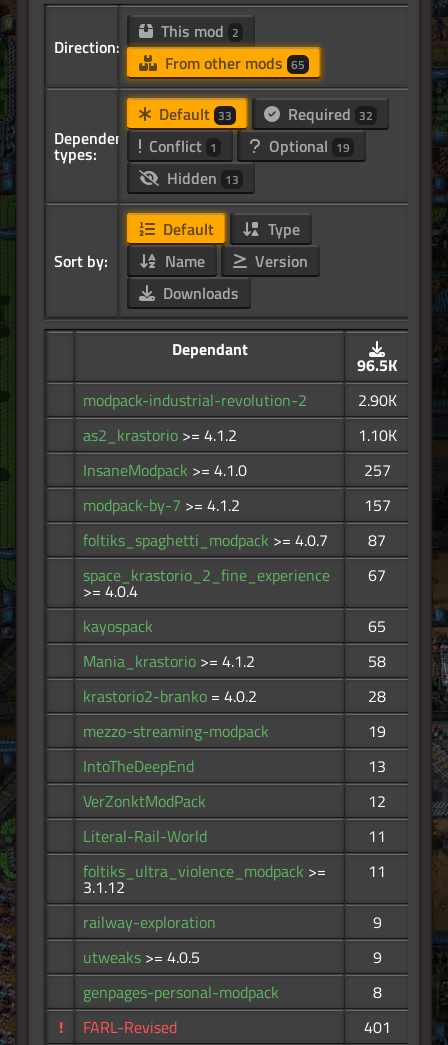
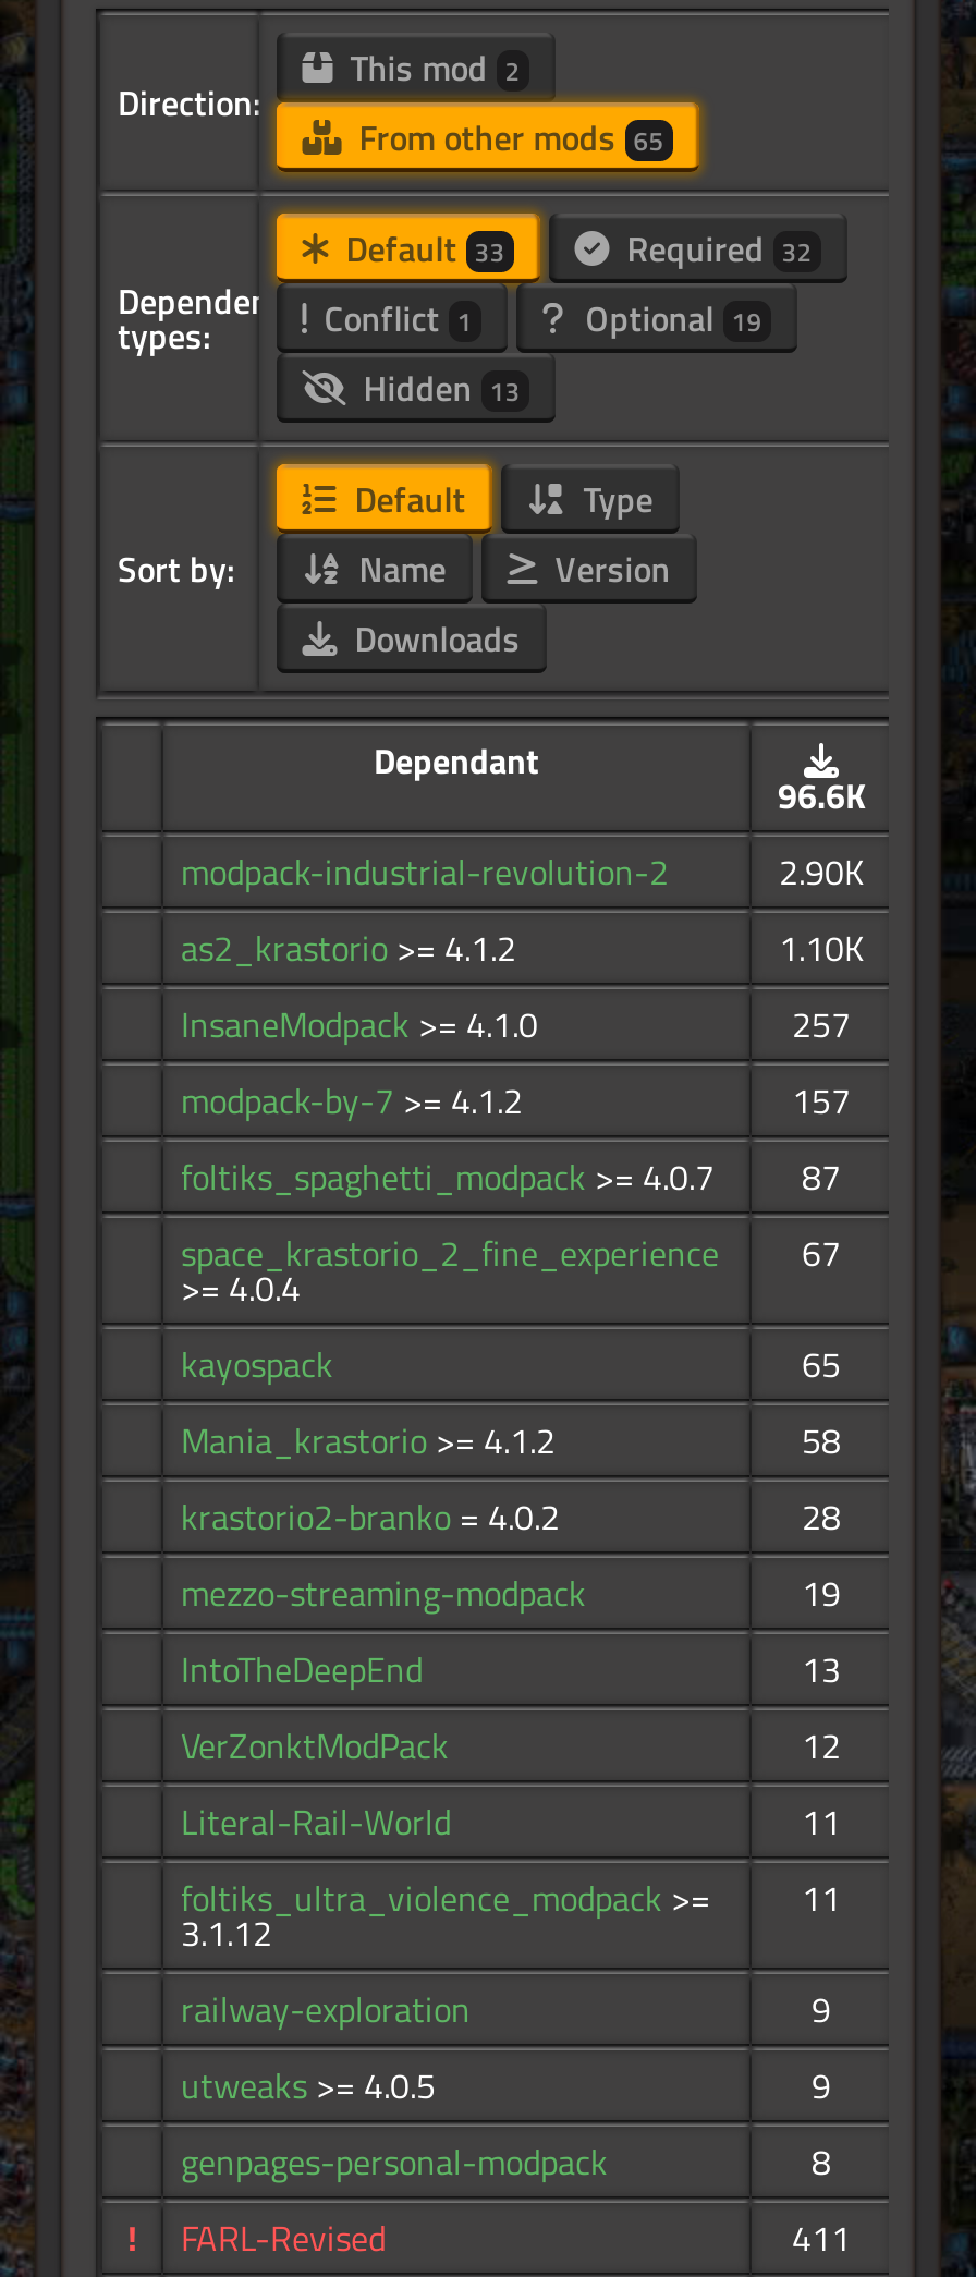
- 96.5K
+ 96.6K

- 401
+ 411
